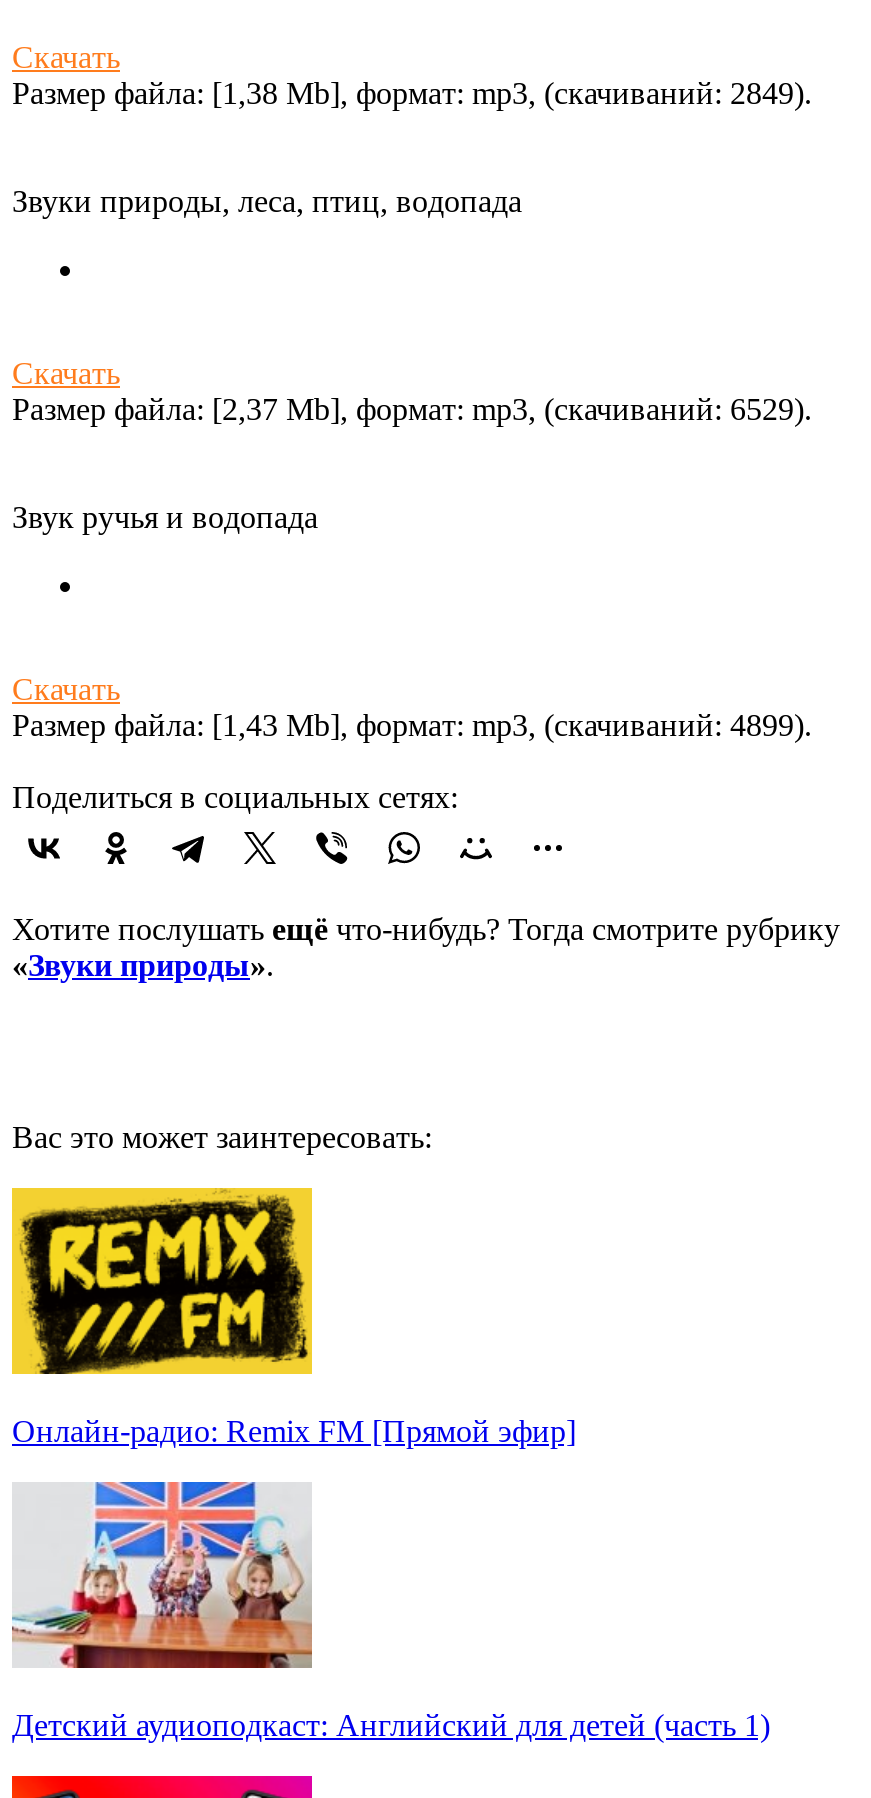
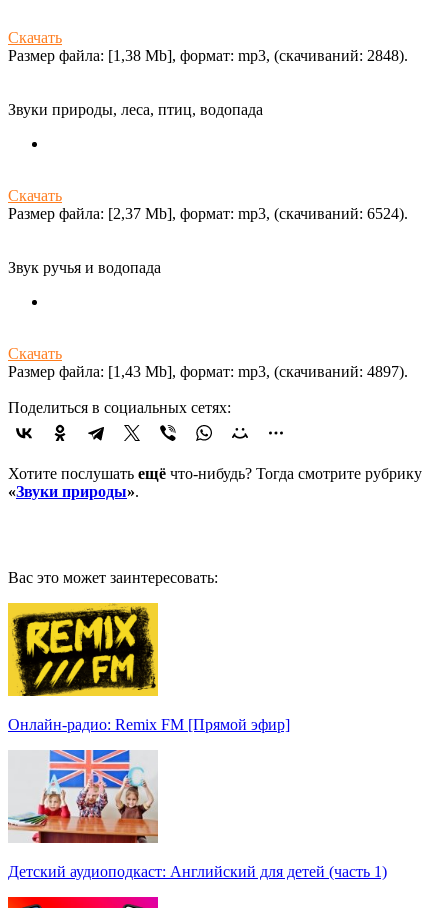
- Размер файла: [1,38 Mb], формат: mp3, (cкачиваний: 2849).
+ Размер файла: [1,38 Mb], формат: mp3, (cкачиваний: 2848).

- Размер файла: [2,37 Mb], формат: mp3, (cкачиваний: 6529).
+ Размер файла: [2,37 Mb], формат: mp3, (cкачиваний: 6524).

- Размер файла: [1,43 Mb], формат: mp3, (cкачиваний: 4899).
+ Размер файла: [1,43 Mb], формат: mp3, (cкачиваний: 4897).
